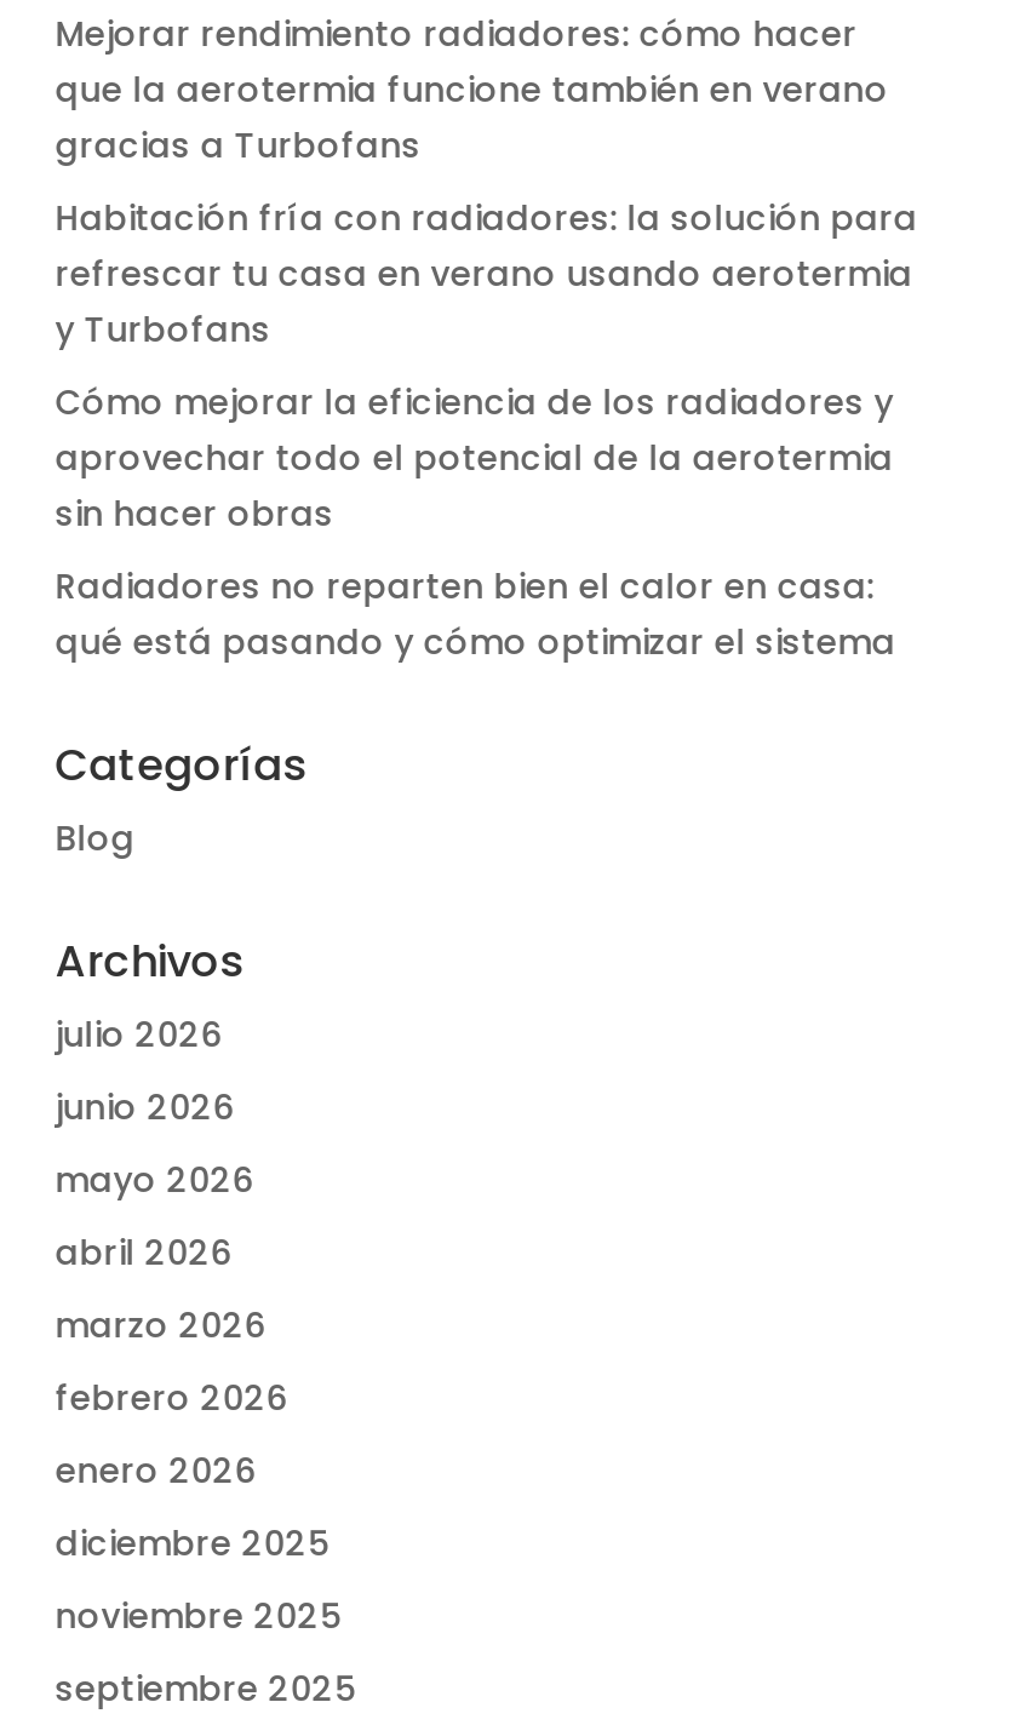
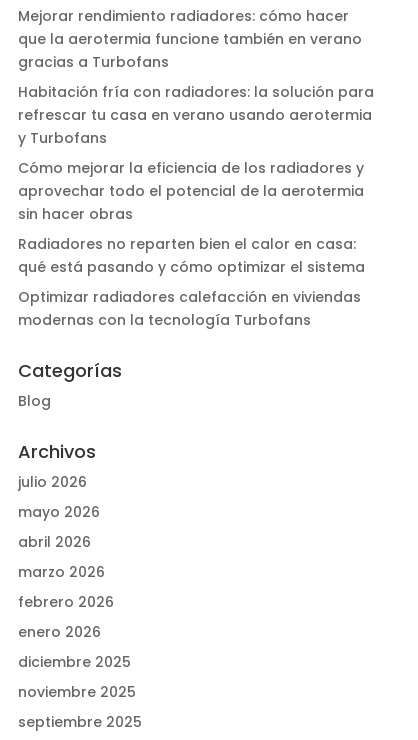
+ Optimizar radiadores calefacción en viviendas
+ modernas con la tecnología Turbofans

moved down: Categorías | Blog | Archivos | julio 2026

- junio 2026
